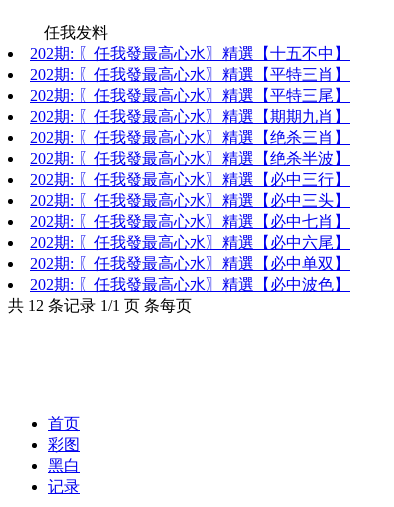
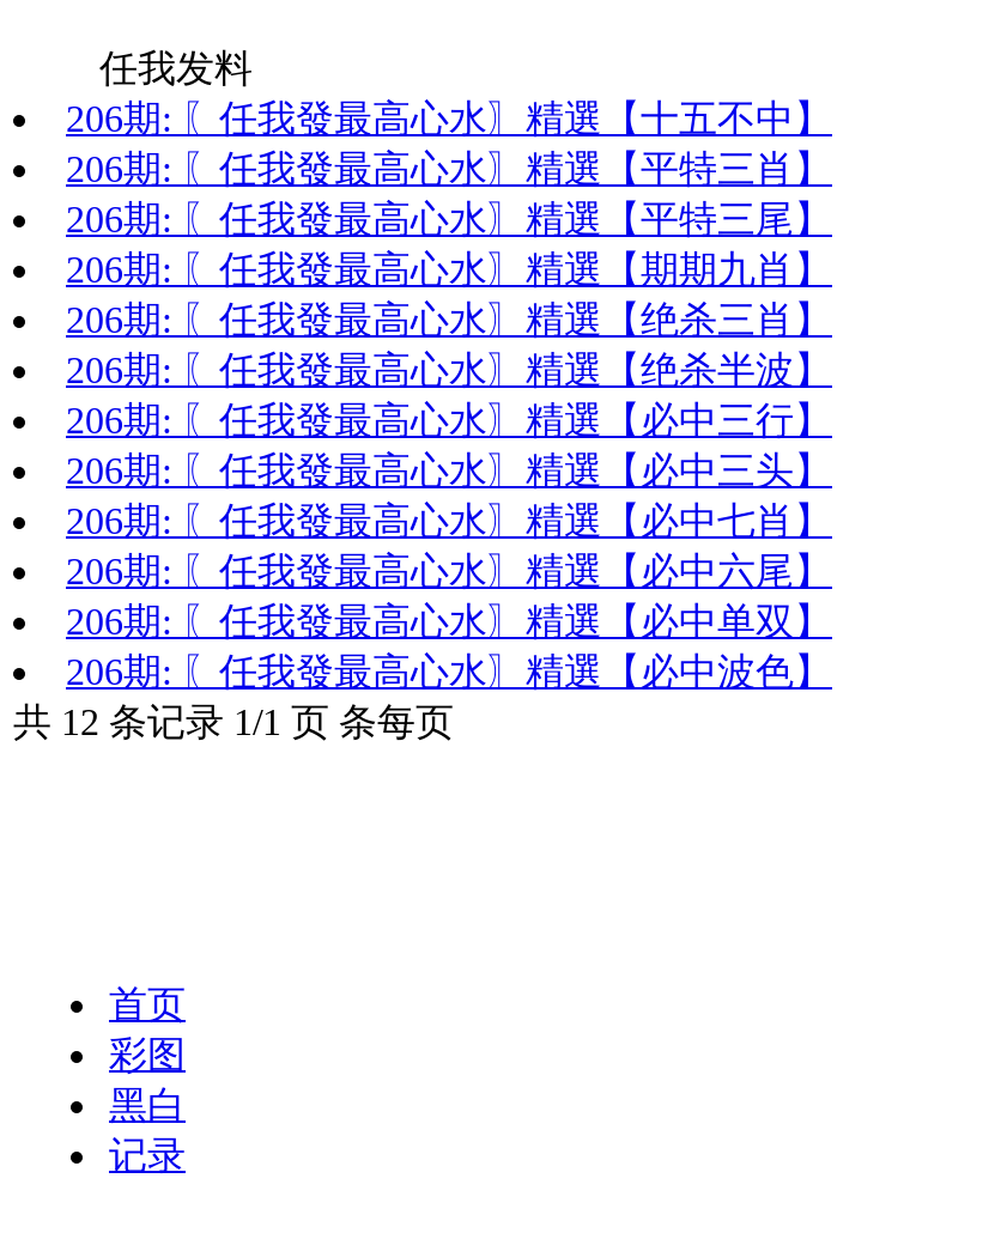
- 202期: 〖任我發最高心水〗精選【十五不中】
+ 206期: 〖任我發最高心水〗精選【十五不中】

- 202期: 〖任我發最高心水〗精選【平特三肖】
+ 206期: 〖任我發最高心水〗精選【平特三肖】

- 202期: 〖任我發最高心水〗精選【平特三尾】
+ 206期: 〖任我發最高心水〗精選【平特三尾】

- 202期: 〖任我發最高心水〗精選【期期九肖】
+ 206期: 〖任我發最高心水〗精選【期期九肖】

- 202期: 〖任我發最高心水〗精選【绝杀三肖】
+ 206期: 〖任我發最高心水〗精選【绝杀三肖】

- 202期: 〖任我發最高心水〗精選【绝杀半波】
+ 206期: 〖任我發最高心水〗精選【绝杀半波】

- 202期: 〖任我發最高心水〗精選【必中三行】
+ 206期: 〖任我發最高心水〗精選【必中三行】

- 202期: 〖任我發最高心水〗精選【必中三头】
+ 206期: 〖任我發最高心水〗精選【必中三头】

- 202期: 〖任我發最高心水〗精選【必中七肖】
+ 206期: 〖任我發最高心水〗精選【必中七肖】

- 202期: 〖任我發最高心水〗精選【必中六尾】
+ 206期: 〖任我發最高心水〗精選【必中六尾】

- 202期: 〖任我發最高心水〗精選【必中单双】
+ 206期: 〖任我發最高心水〗精選【必中单双】

- 202期: 〖任我發最高心水〗精選【必中波色】
+ 206期: 〖任我發最高心水〗精選【必中波色】
